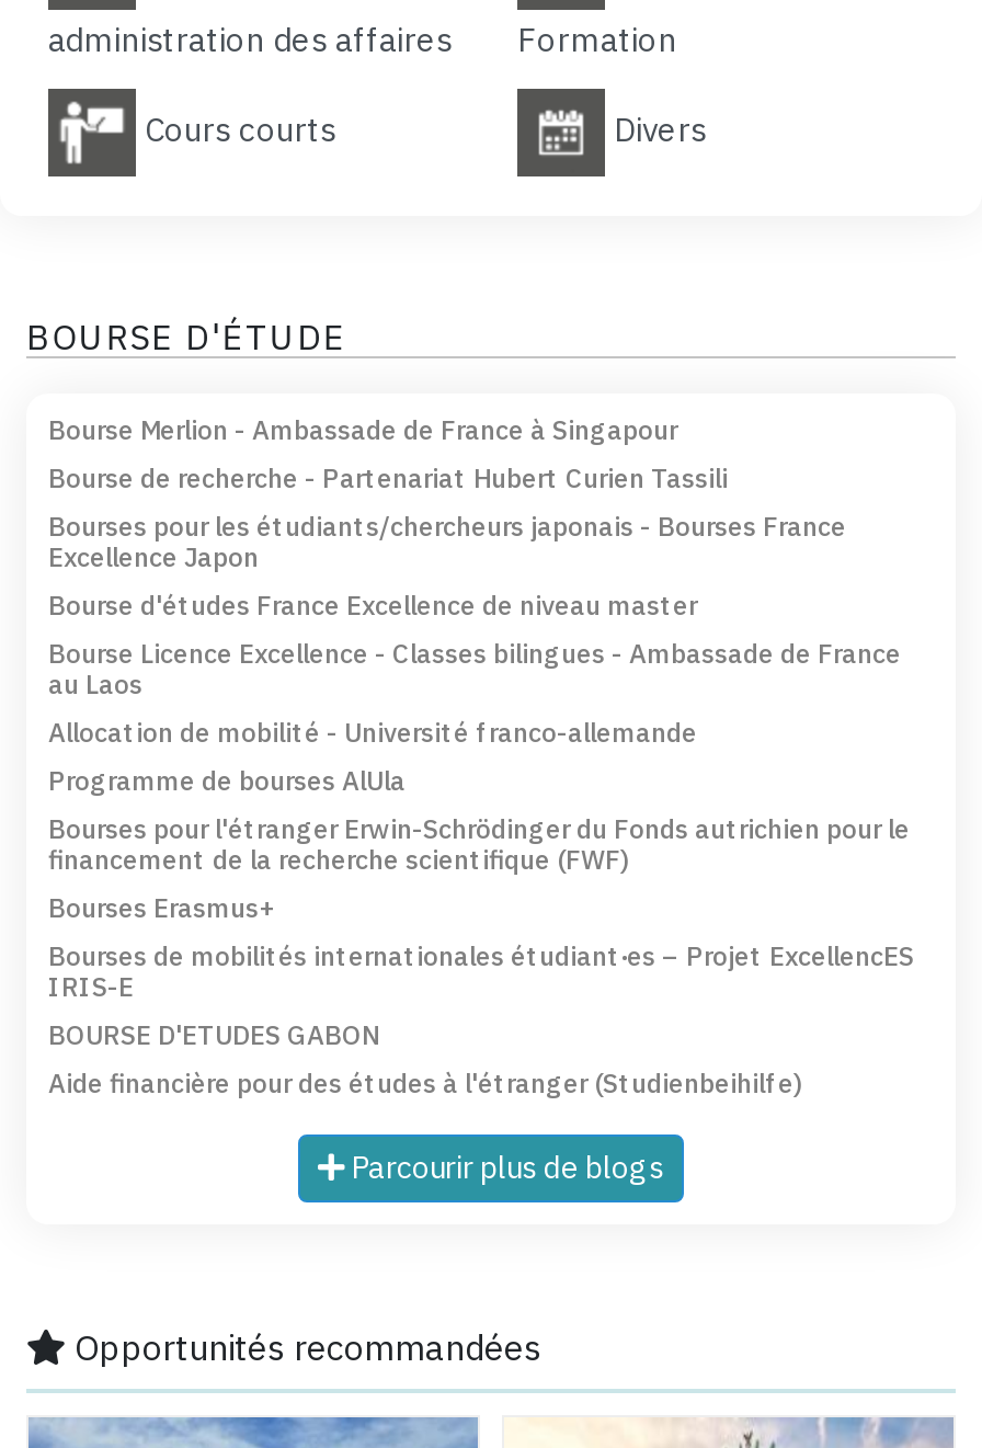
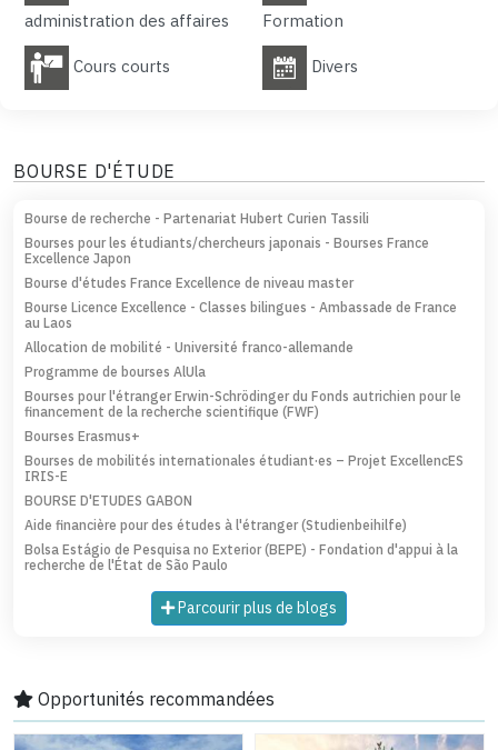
- Bourse Merlion - Ambassade de France à Singapour

moved up: Bourse de recherche - Partenariat Hubert Curien Tassili | Bourses pour les étudiants/chercheurs japonais - Bourses France | Excellence Japon | ... | BOURSE D'ETUDES GABON | Aide financière pour des études à l'étranger (Studienbeihilfe)

+ Bolsa Estágio de Pesquisa no Exterior (BEPE) - Fondation d'appui à la
+ recherche de l'État de São Paulo
